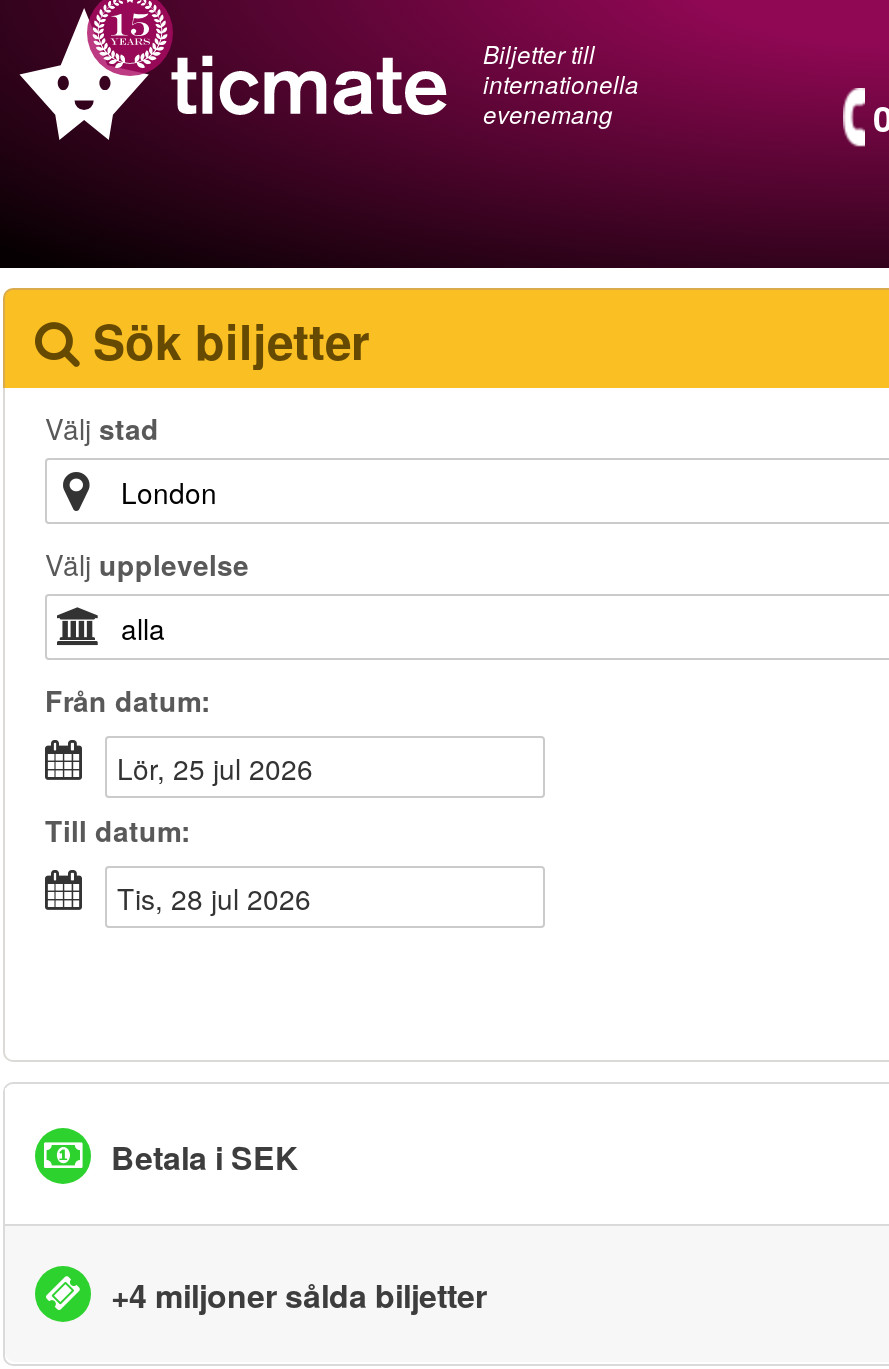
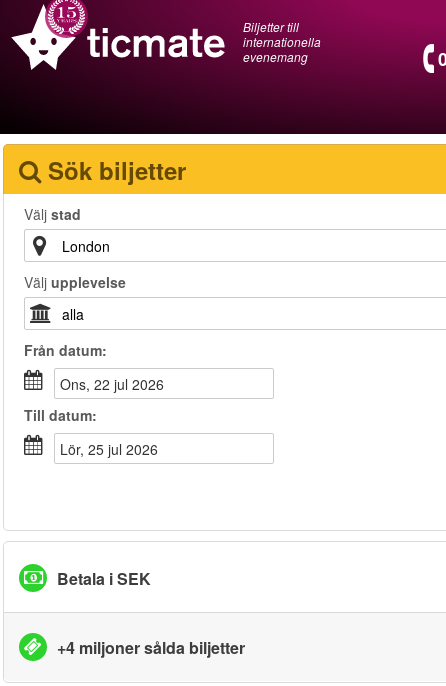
- lör, 25 jul 2026
+ ons, 22 jul 2026

- tis, 28 jul 2026
+ lör, 25 jul 2026
